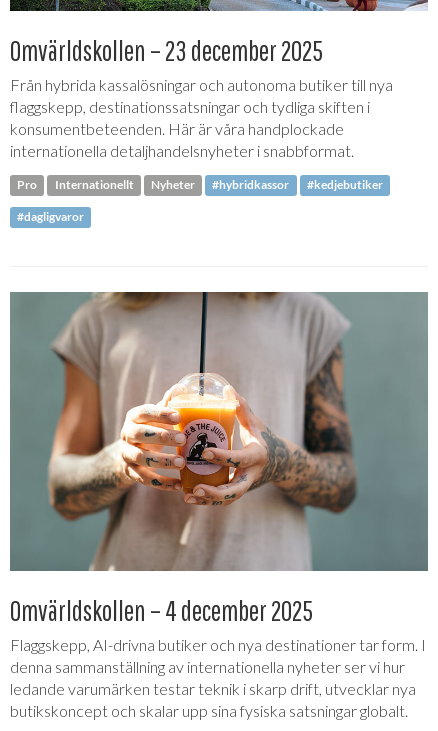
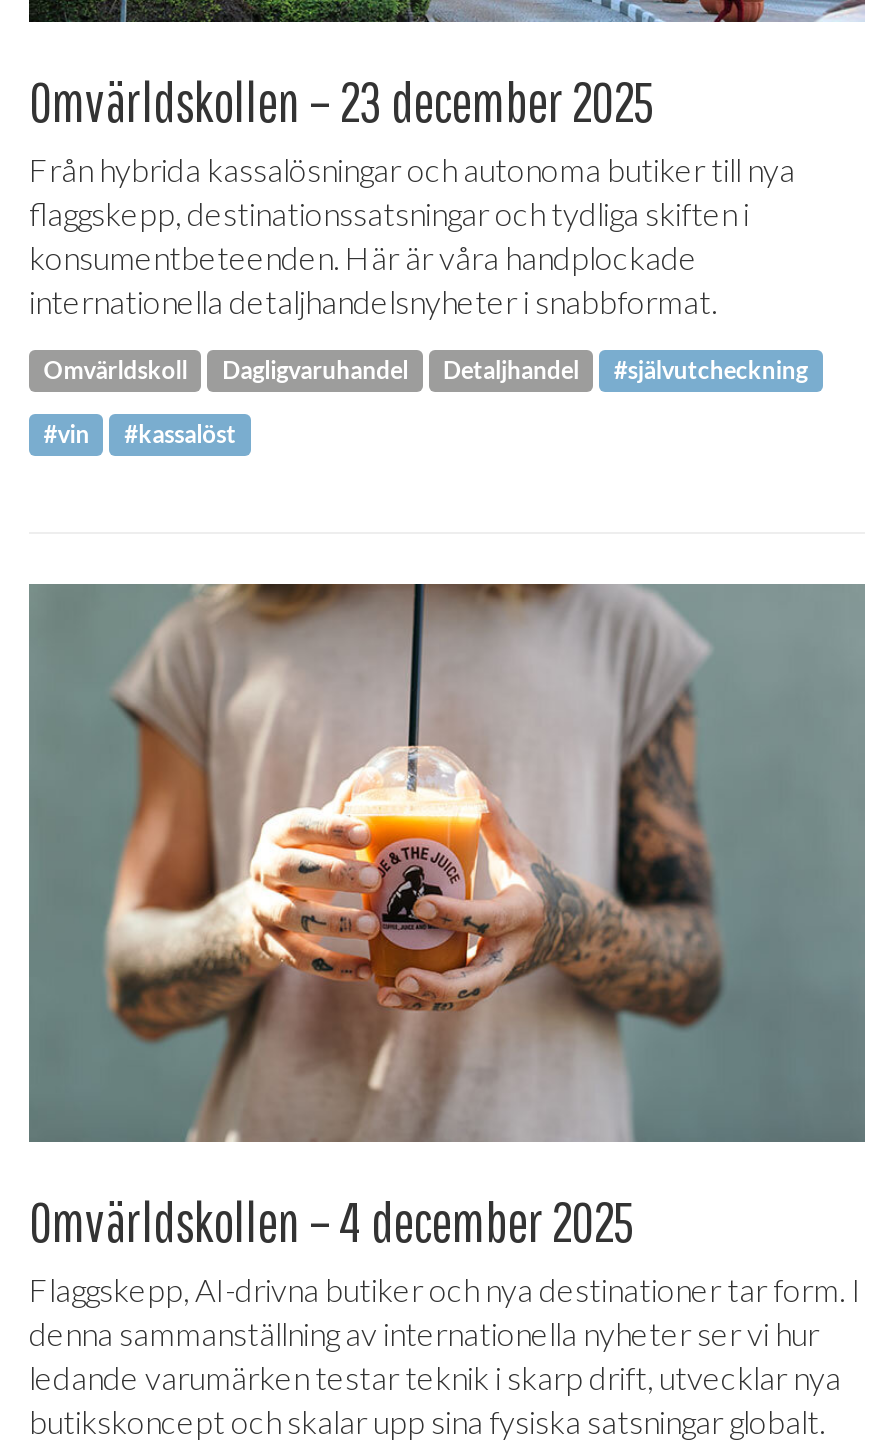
- Pro
- Internationellt
- Nyheter
- #hybridkassor
- #kedjebutiker
+ Omvärldskoll
+ Dagligvaruhandel
+ Detaljhandel
+ #självutcheckning

- #dagligvaror
+ #vin
+ #kassalöst
